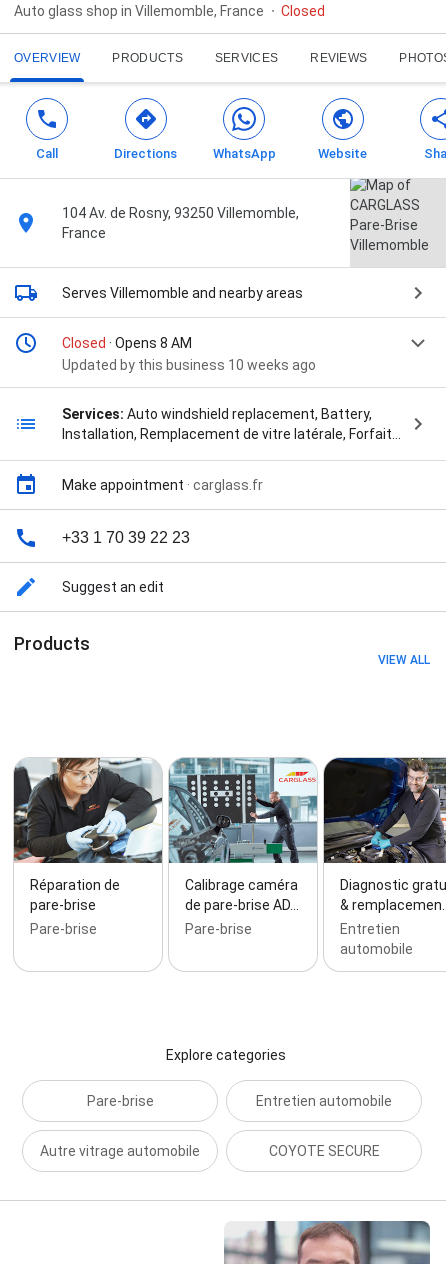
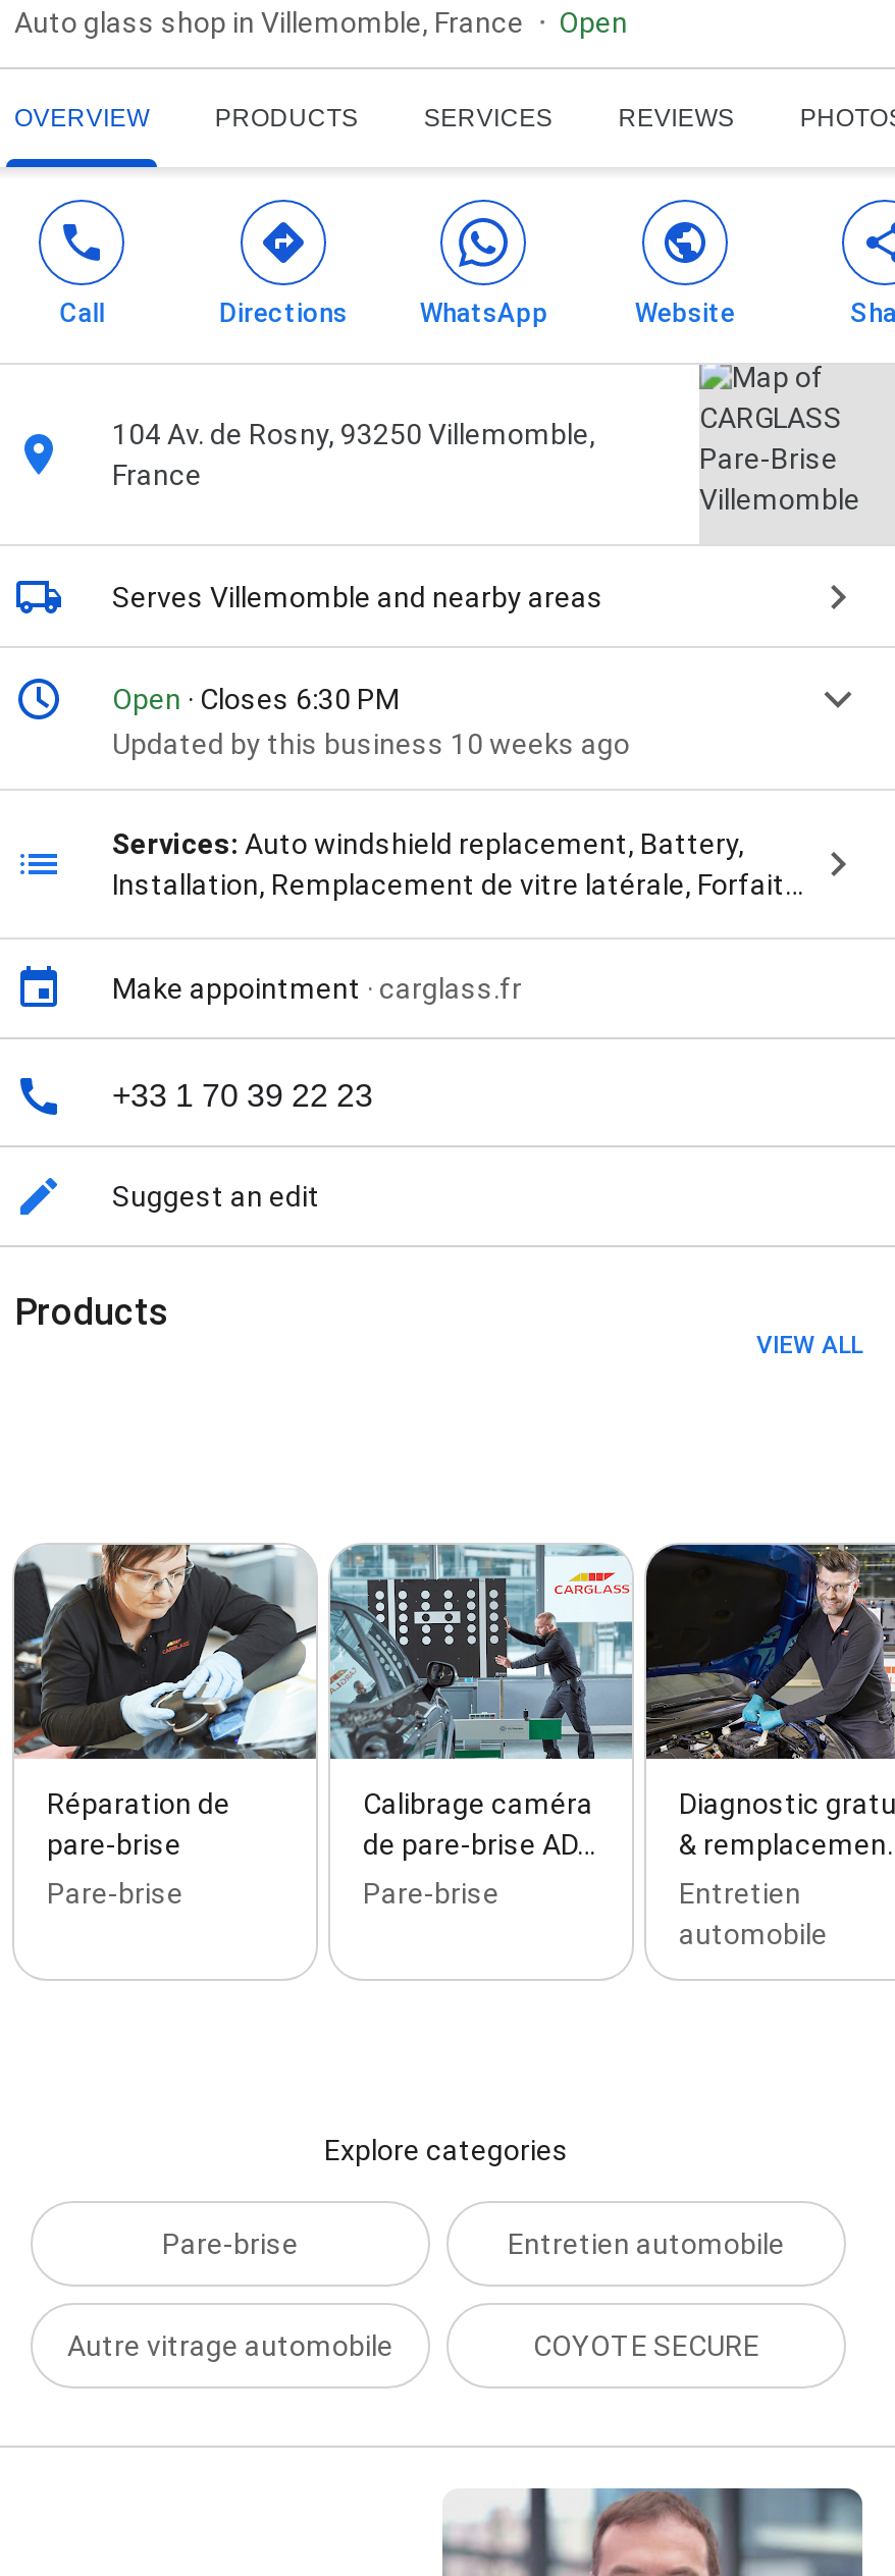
- Closed
+ Open

- Closed · Opens 8 AM
+ Open · Closes 6:30 PM
